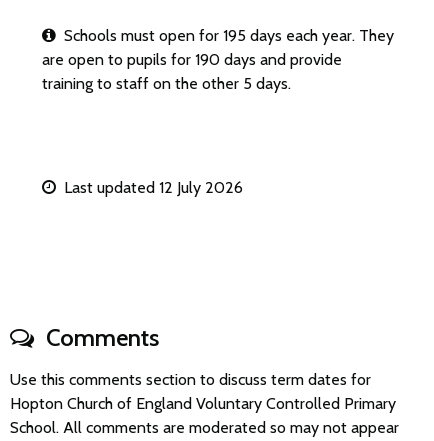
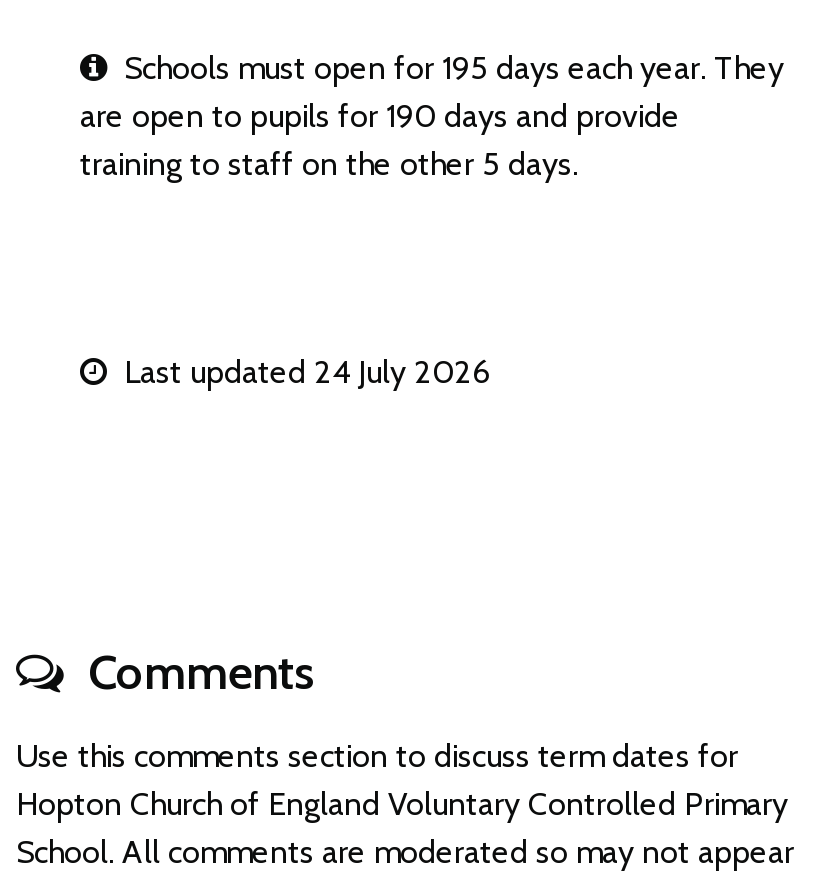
- Last updated 12 July 2026
+ Last updated 24 July 2026
